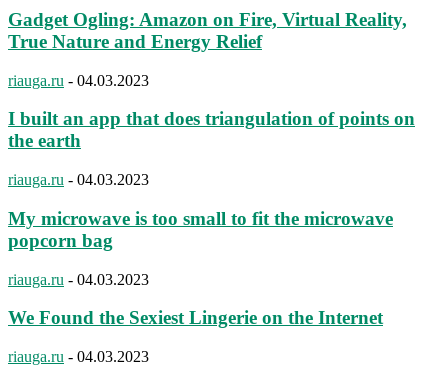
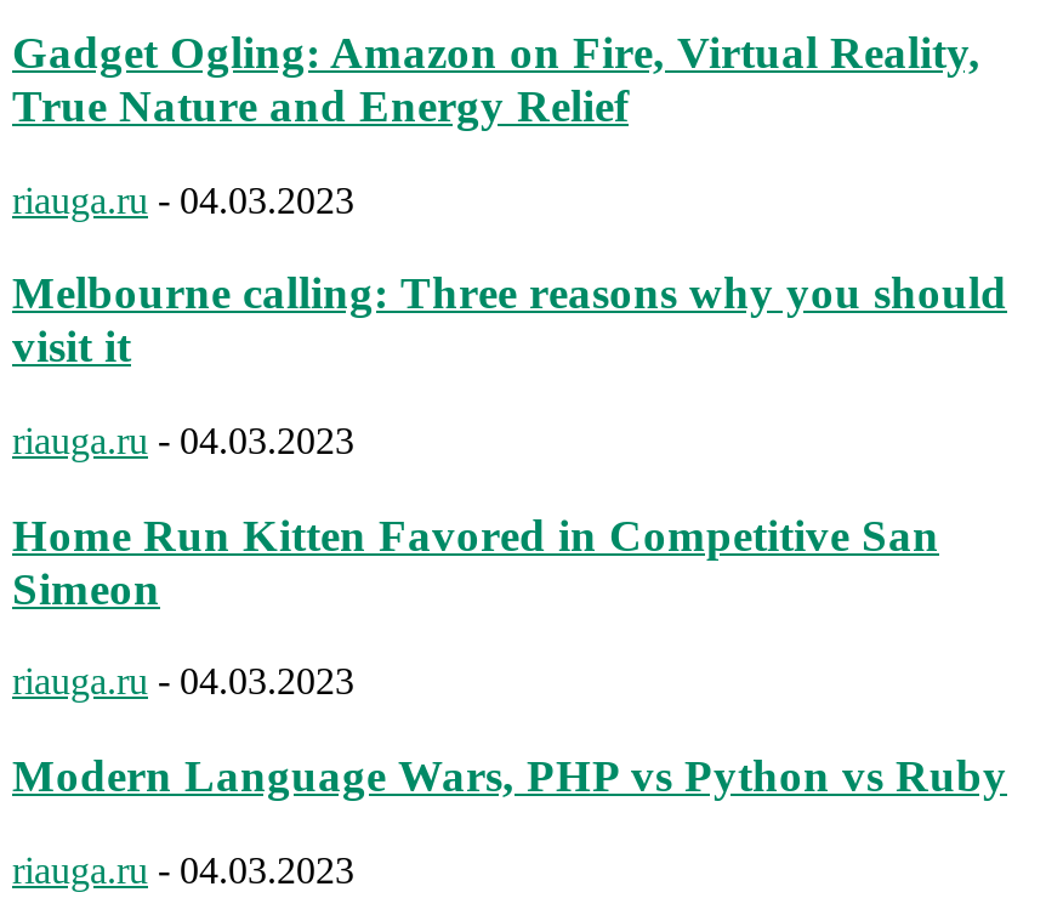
- I built an app that does triangulation of points on
- the earth
+ Melbourne calling: Three reasons why you should
+ visit it

- My microwave is too small to fit the microwave
- popcorn bag
+ Home Run Kitten Favored in Competitive San
+ Simeon

- We Found the Sexiest Lingerie on the Internet
+ Modern Language Wars, PHP vs Python vs Ruby
